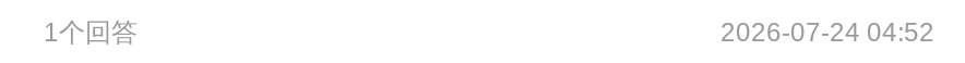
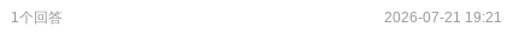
- 2026-07-24 04:52
+ 2026-07-21 19:21
